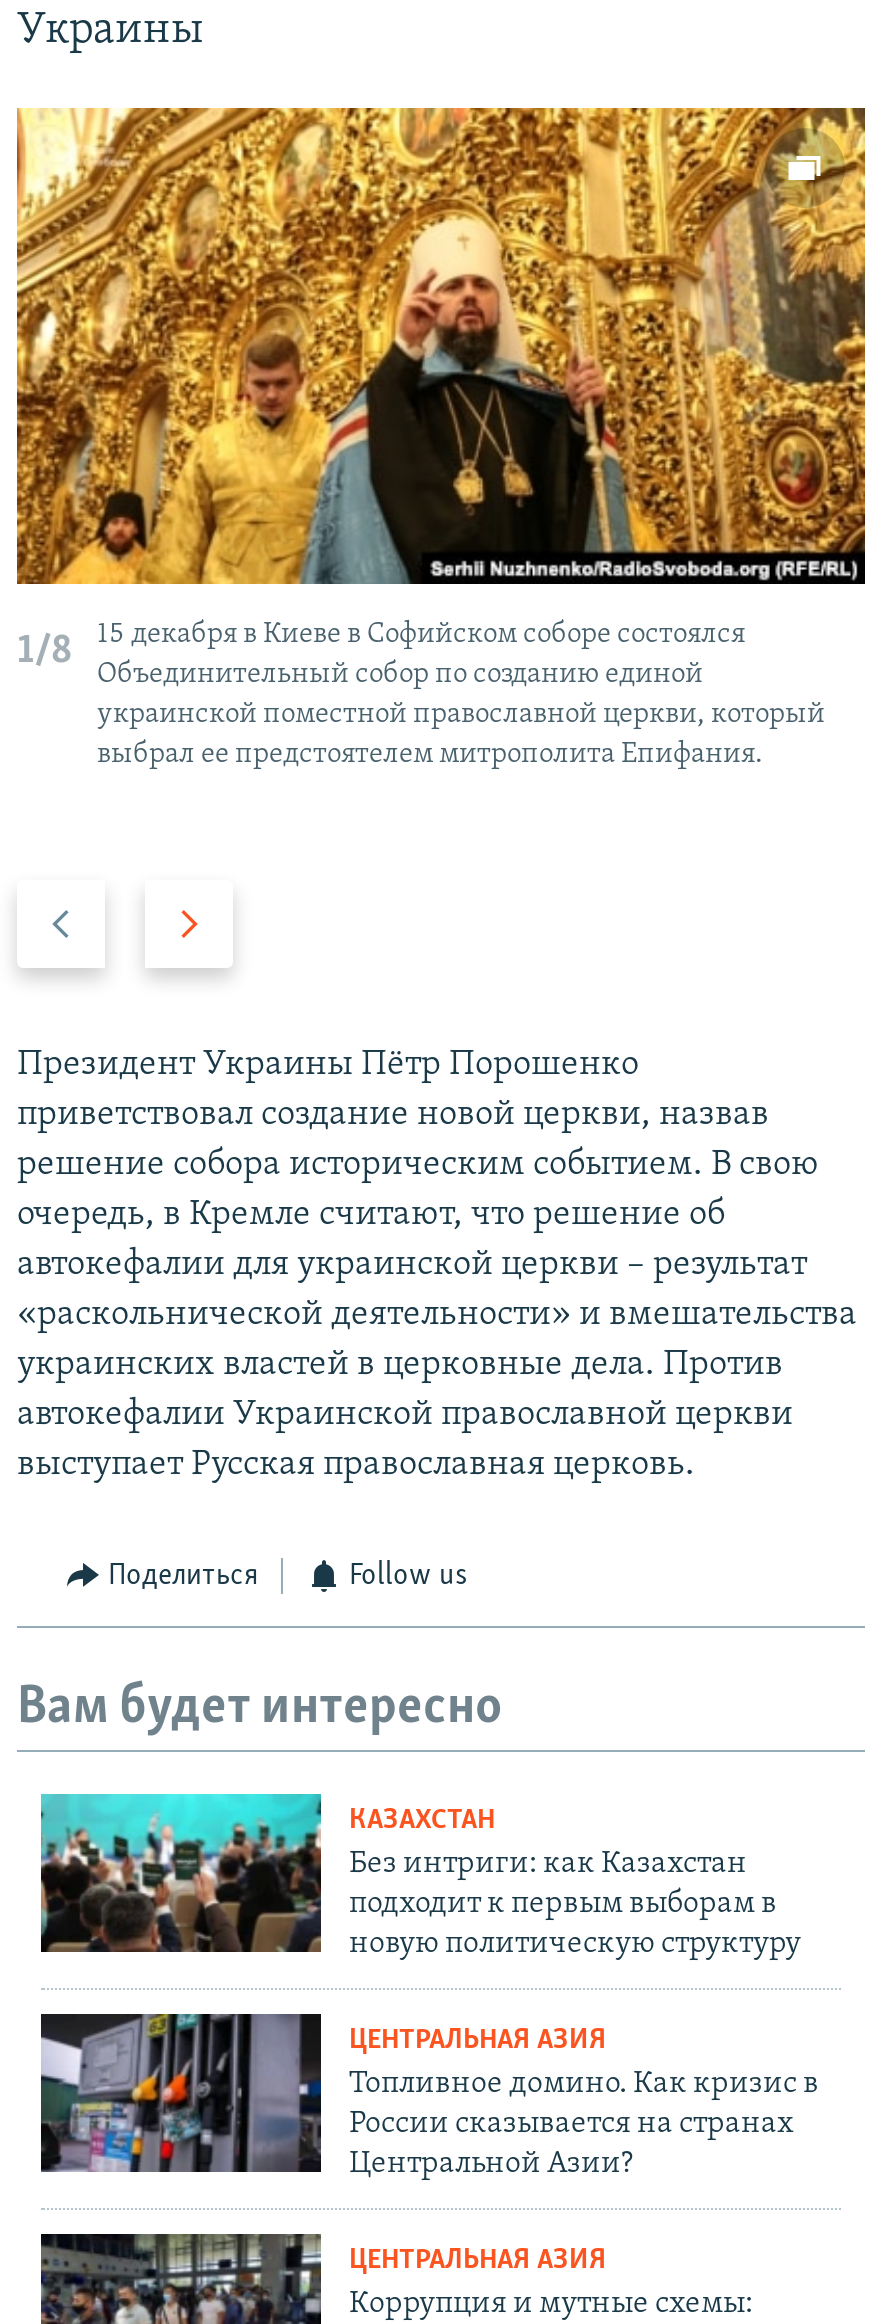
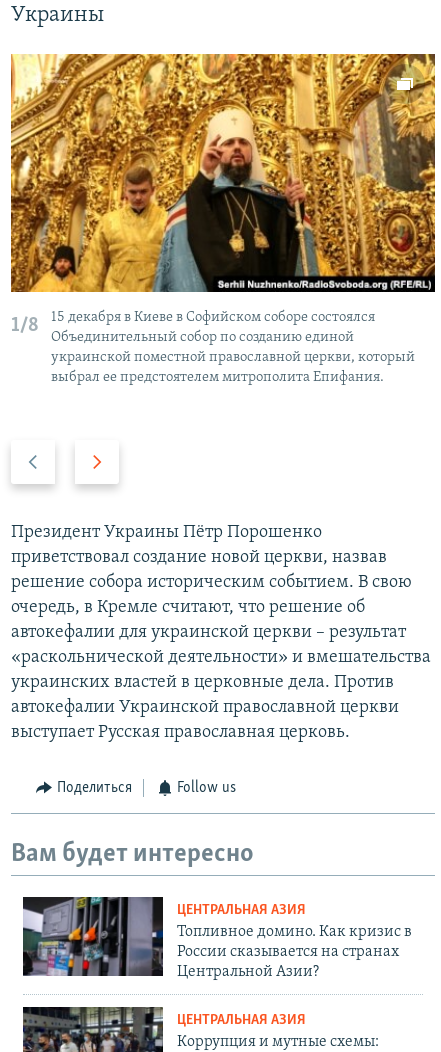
- [image]
- КАЗАХСТАН
- Без интриги: как Казахстан
- подходит к первым выборам в
- новую политическую структуру
